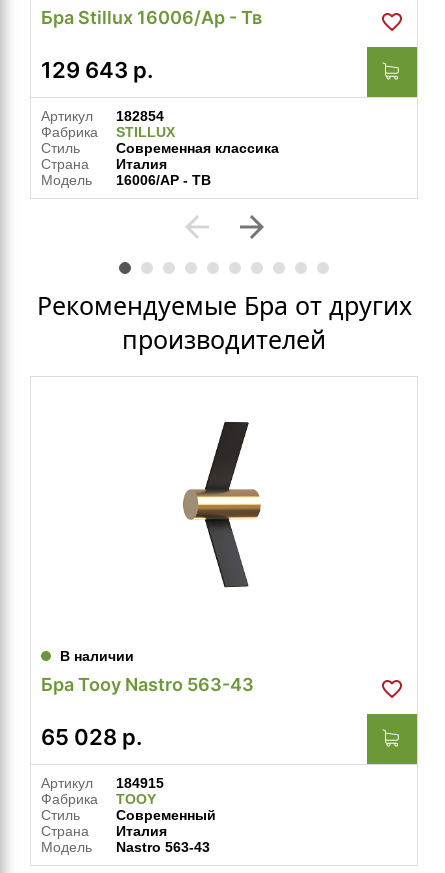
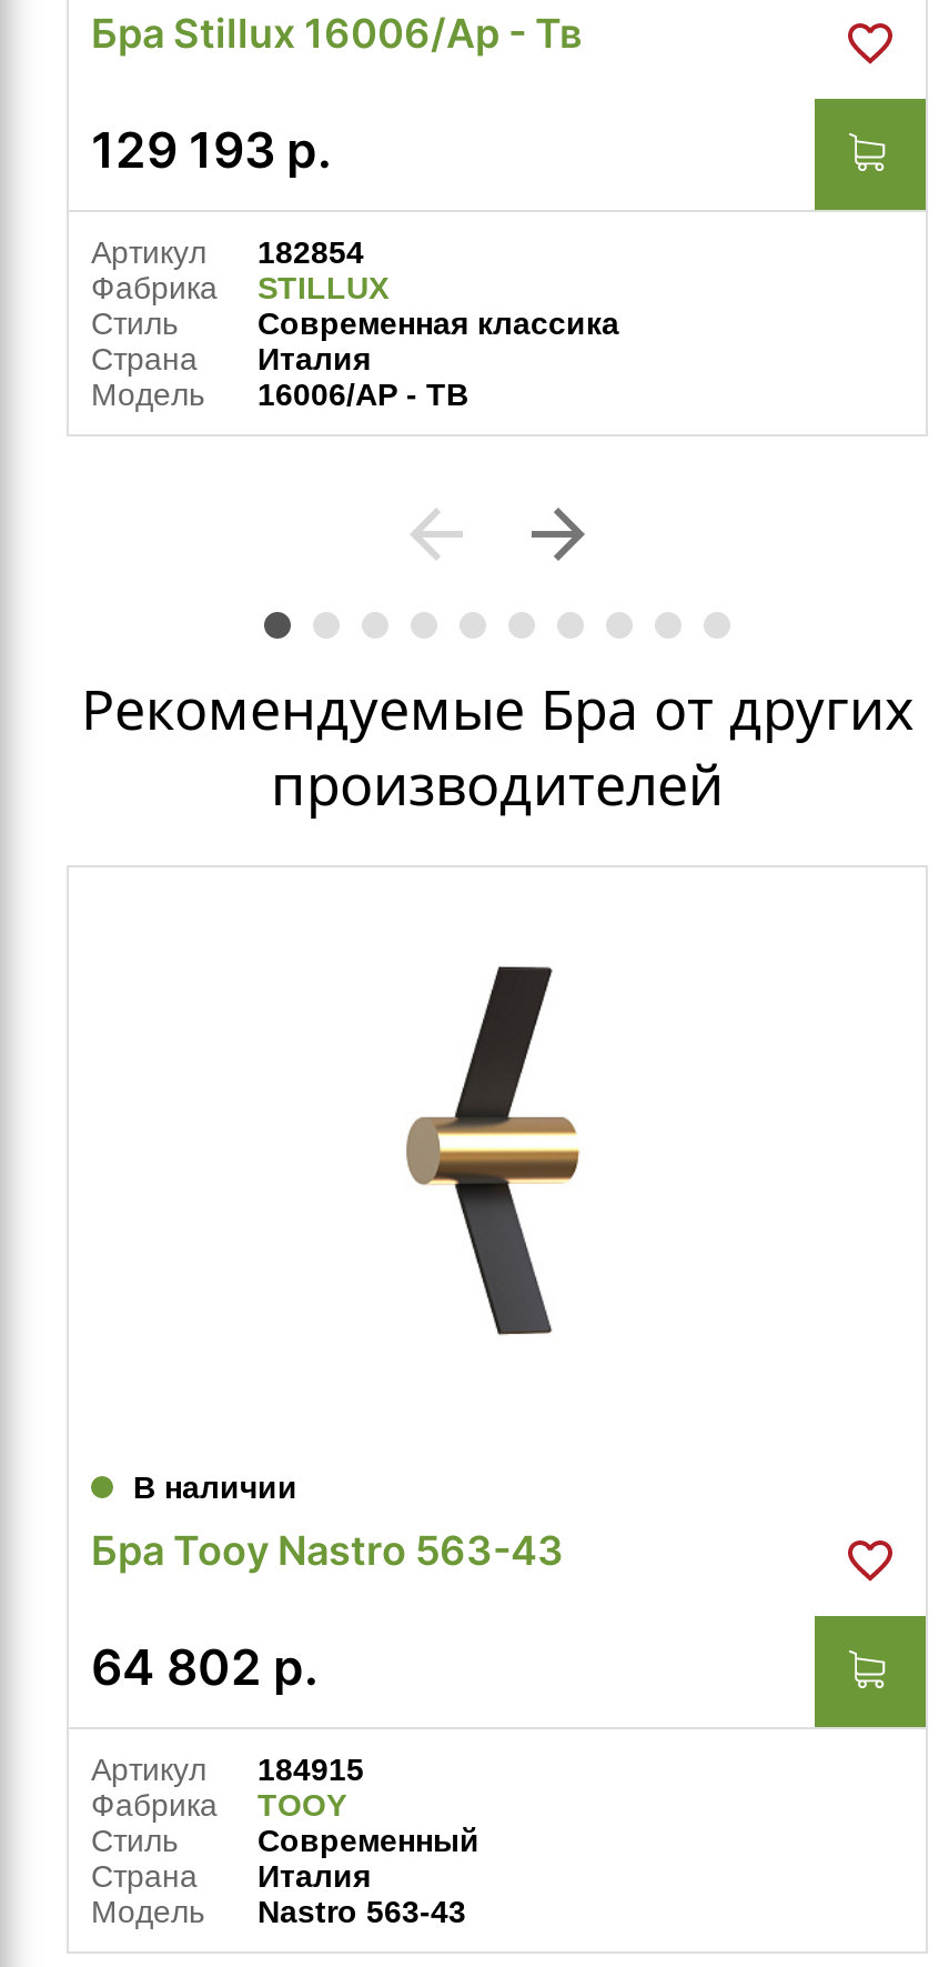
- 129 643 р.
+ 129 193 р.

- 65 028 р.
+ 64 802 р.
